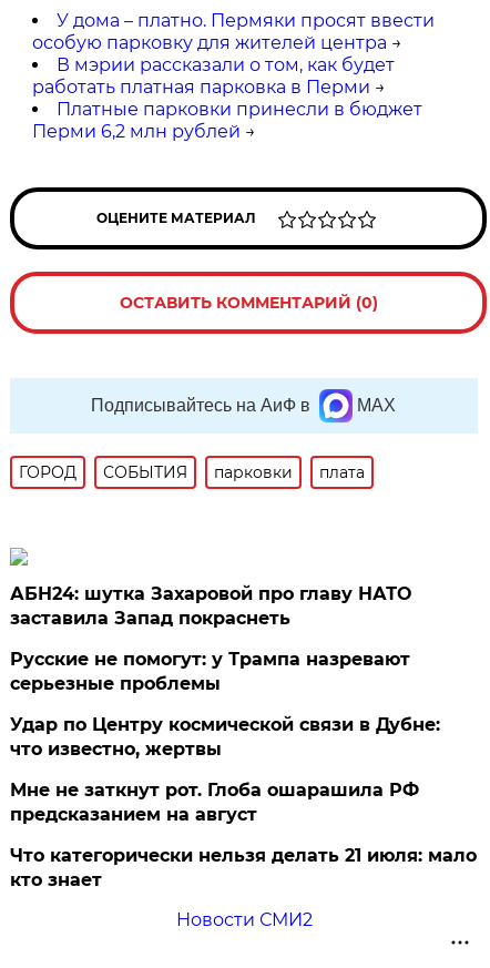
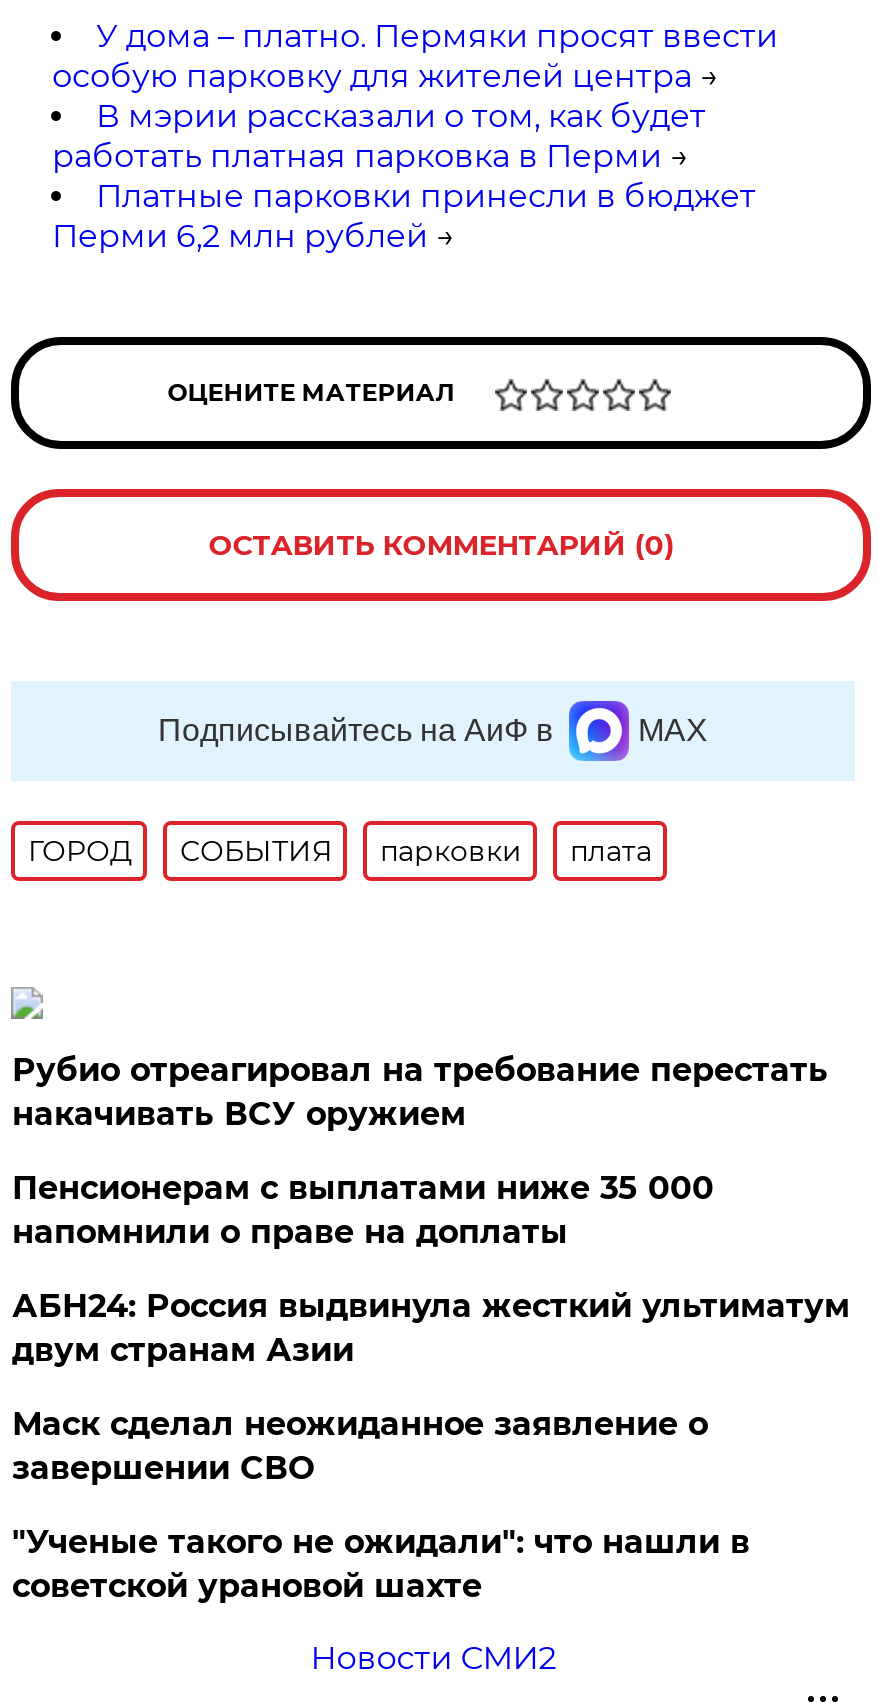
- АБН24: шутка Захаровой про главу НАТО
- заставила Запад покраснеть
+ Рубио отреагировал на требование перестать
+ накачивать ВСУ оружием

- Русские не помогут: у Трампа назревают
- серьезные проблемы
+ Пенсионерам с выплатами ниже 35 000
+ напомнили о праве на доплаты

- Удар по Центру космической связи в Дубне:
- что известно, жертвы
+ АБН24: Россия выдвинула жесткий ультиматум
+ двум странам Азии

- Мне не заткнут рот. Глоба ошарашила РФ
- предсказанием на август
+ Маск сделал неожиданное заявление о
+ завершении СВО

- Что категорически нельзя делать 21 июля: мало
- кто знает
+ "Ученые такого не ожидали": что нашли в
+ советской урановой шахте
